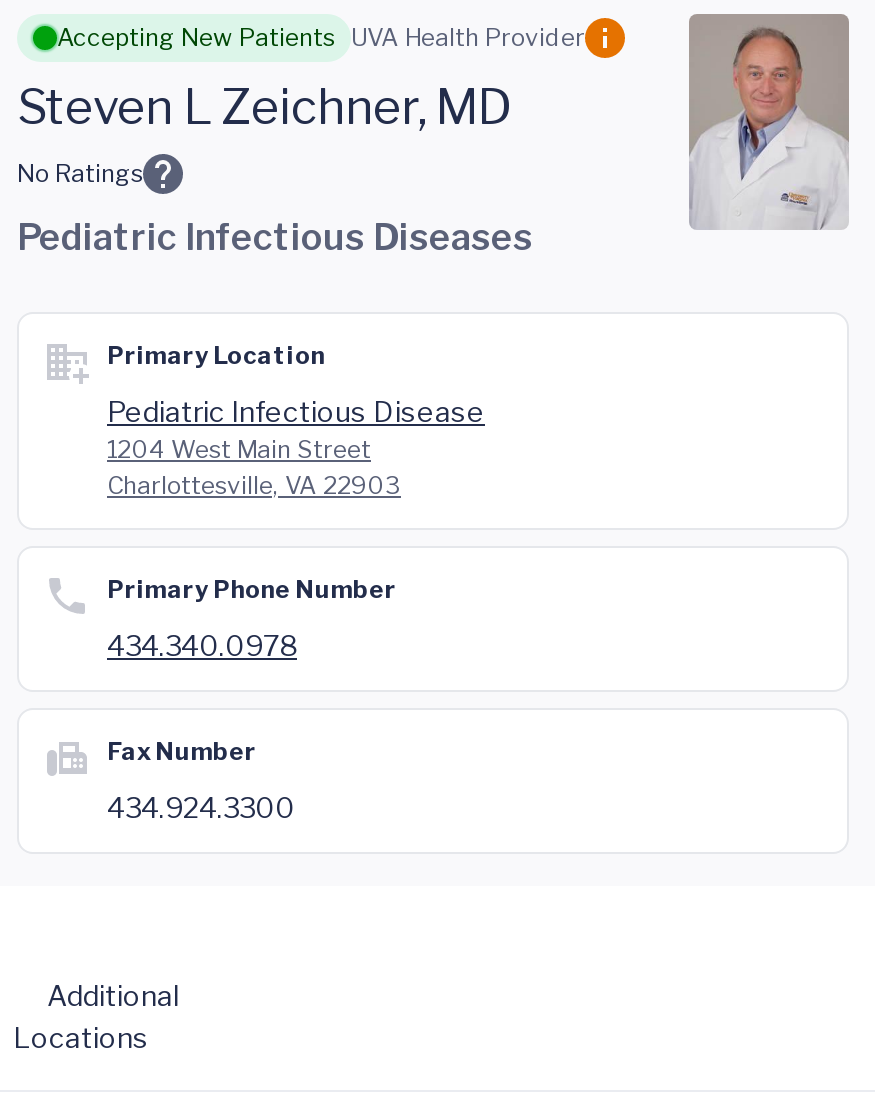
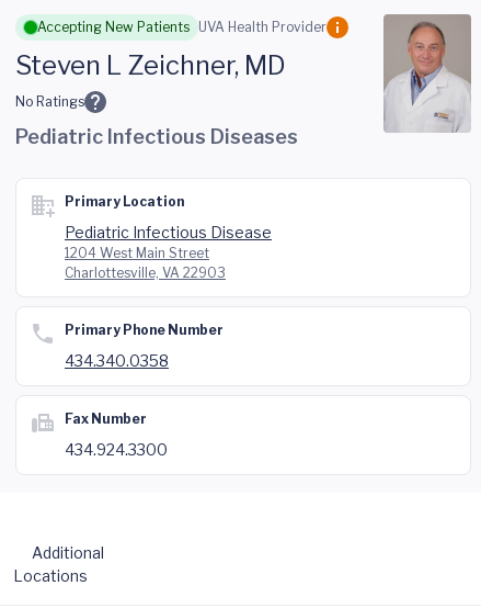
- 434.340.0978
+ 434.340.0358
